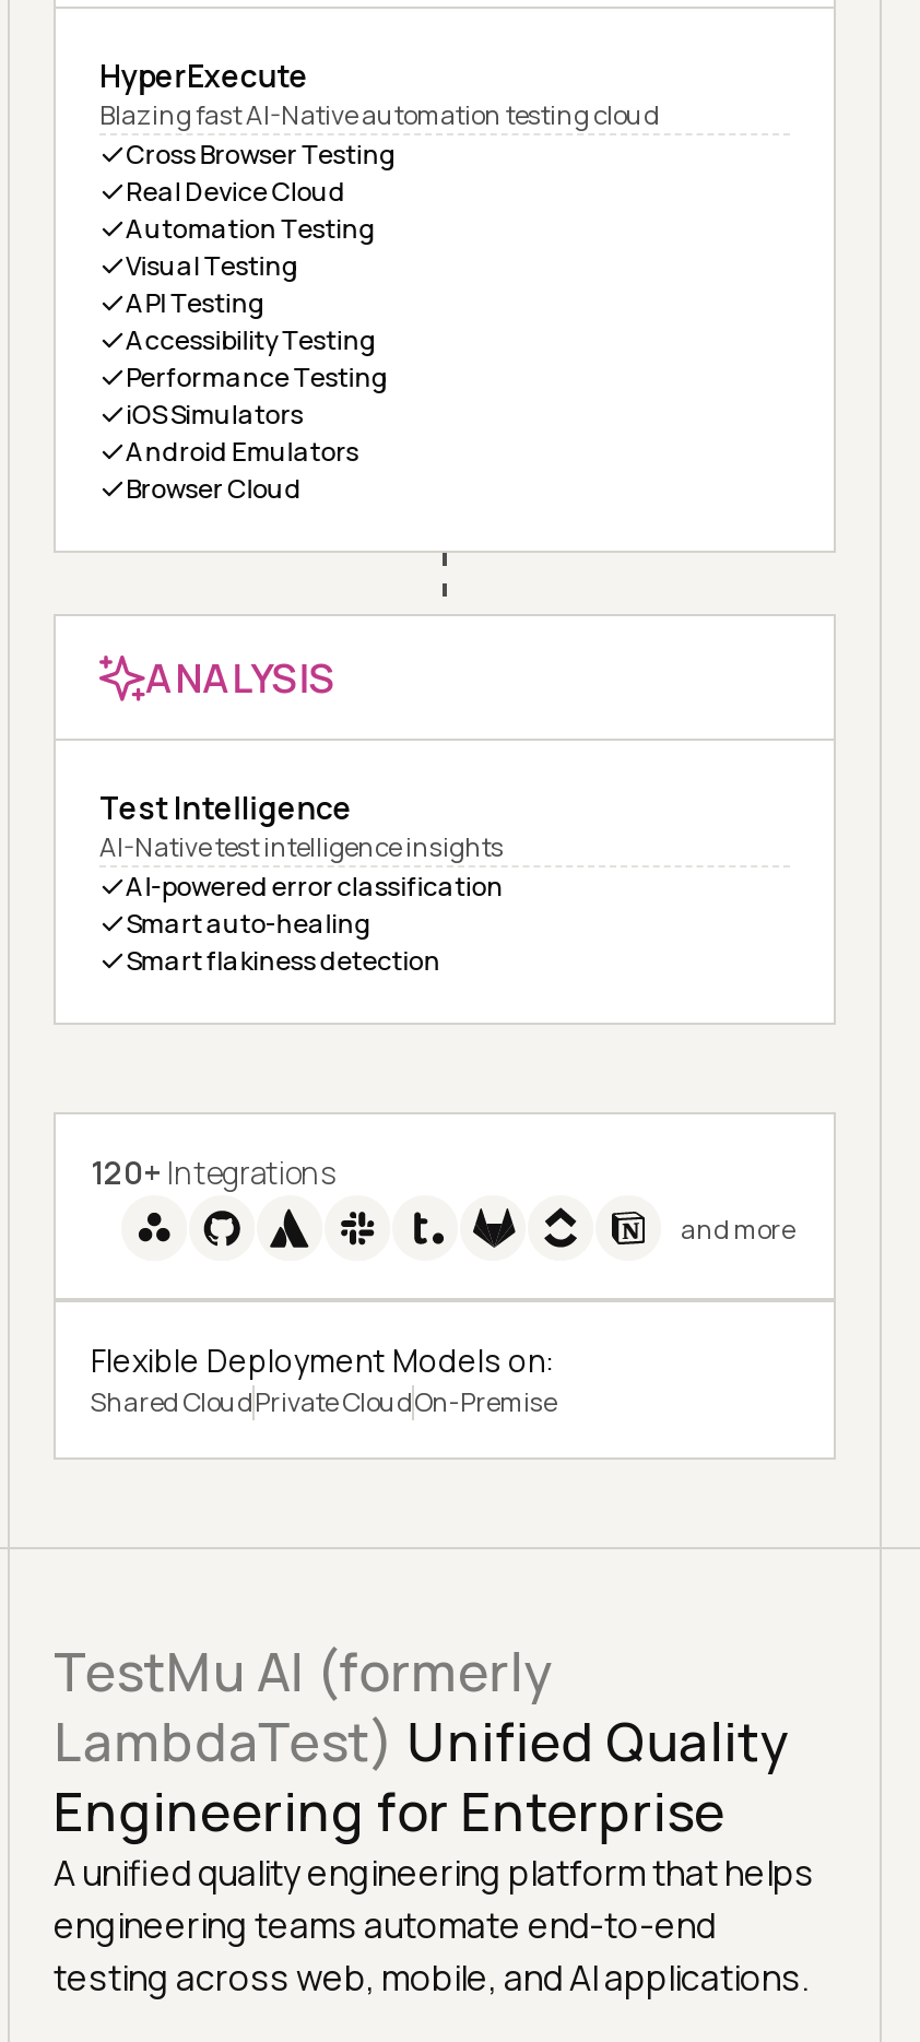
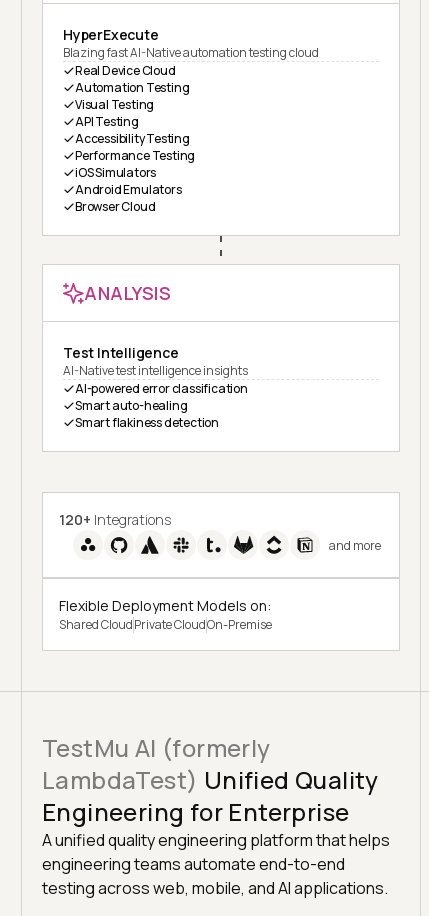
- Cross Browser Testing
